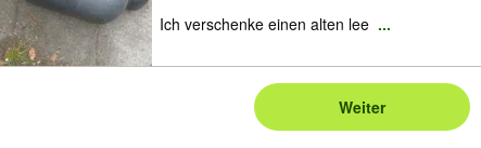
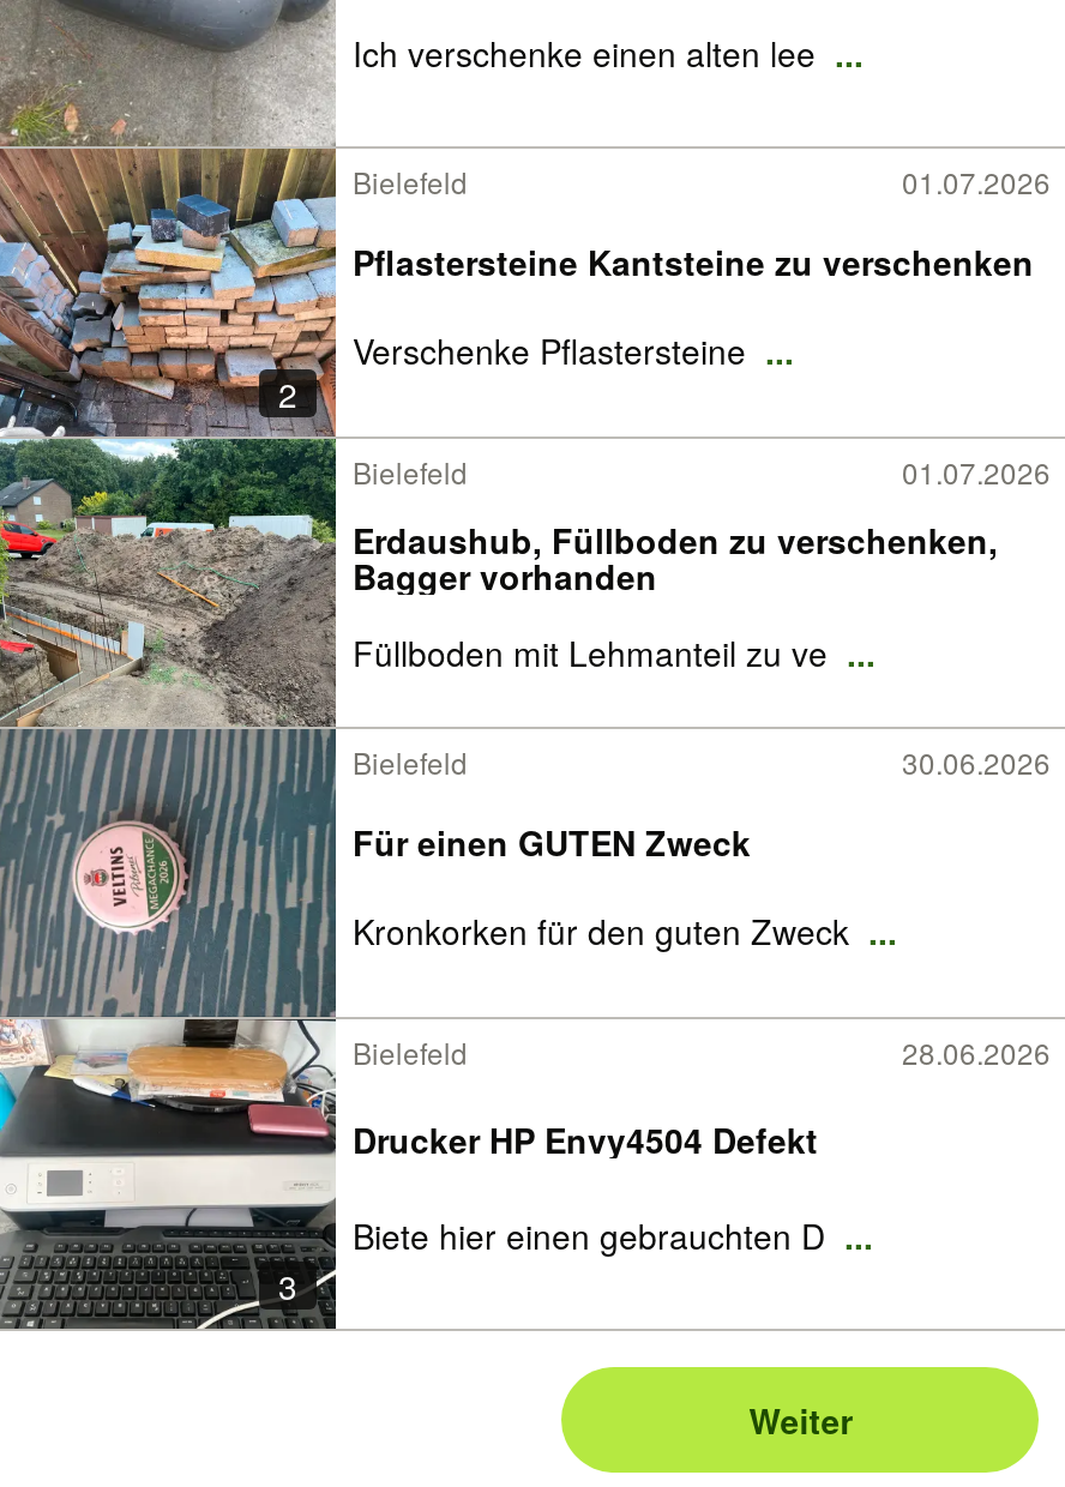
+ [image]
+ 2

+ 3

+ Bielefeld
+ 01.07.2026
+ Pflastersteine Kantsteine zu verschenken
+ Verschenke Pflastersteine ...
+ Bielefeld
+ 01.07.2026
+ Erdaushub, Füllboden zu verschenken,
+ Bagger vorhanden
+ Füllboden mit Lehmanteil zu ve ...
+ Bielefeld
+ 30.06.2026
+ Für einen GUTEN Zweck
+ Kronkorken für den guten Zweck ...

+ Bielefeld
+ 28.06.2026
+ Drucker HP Envy4504 Defekt
+ Biete hier einen gebrauchten D ...
